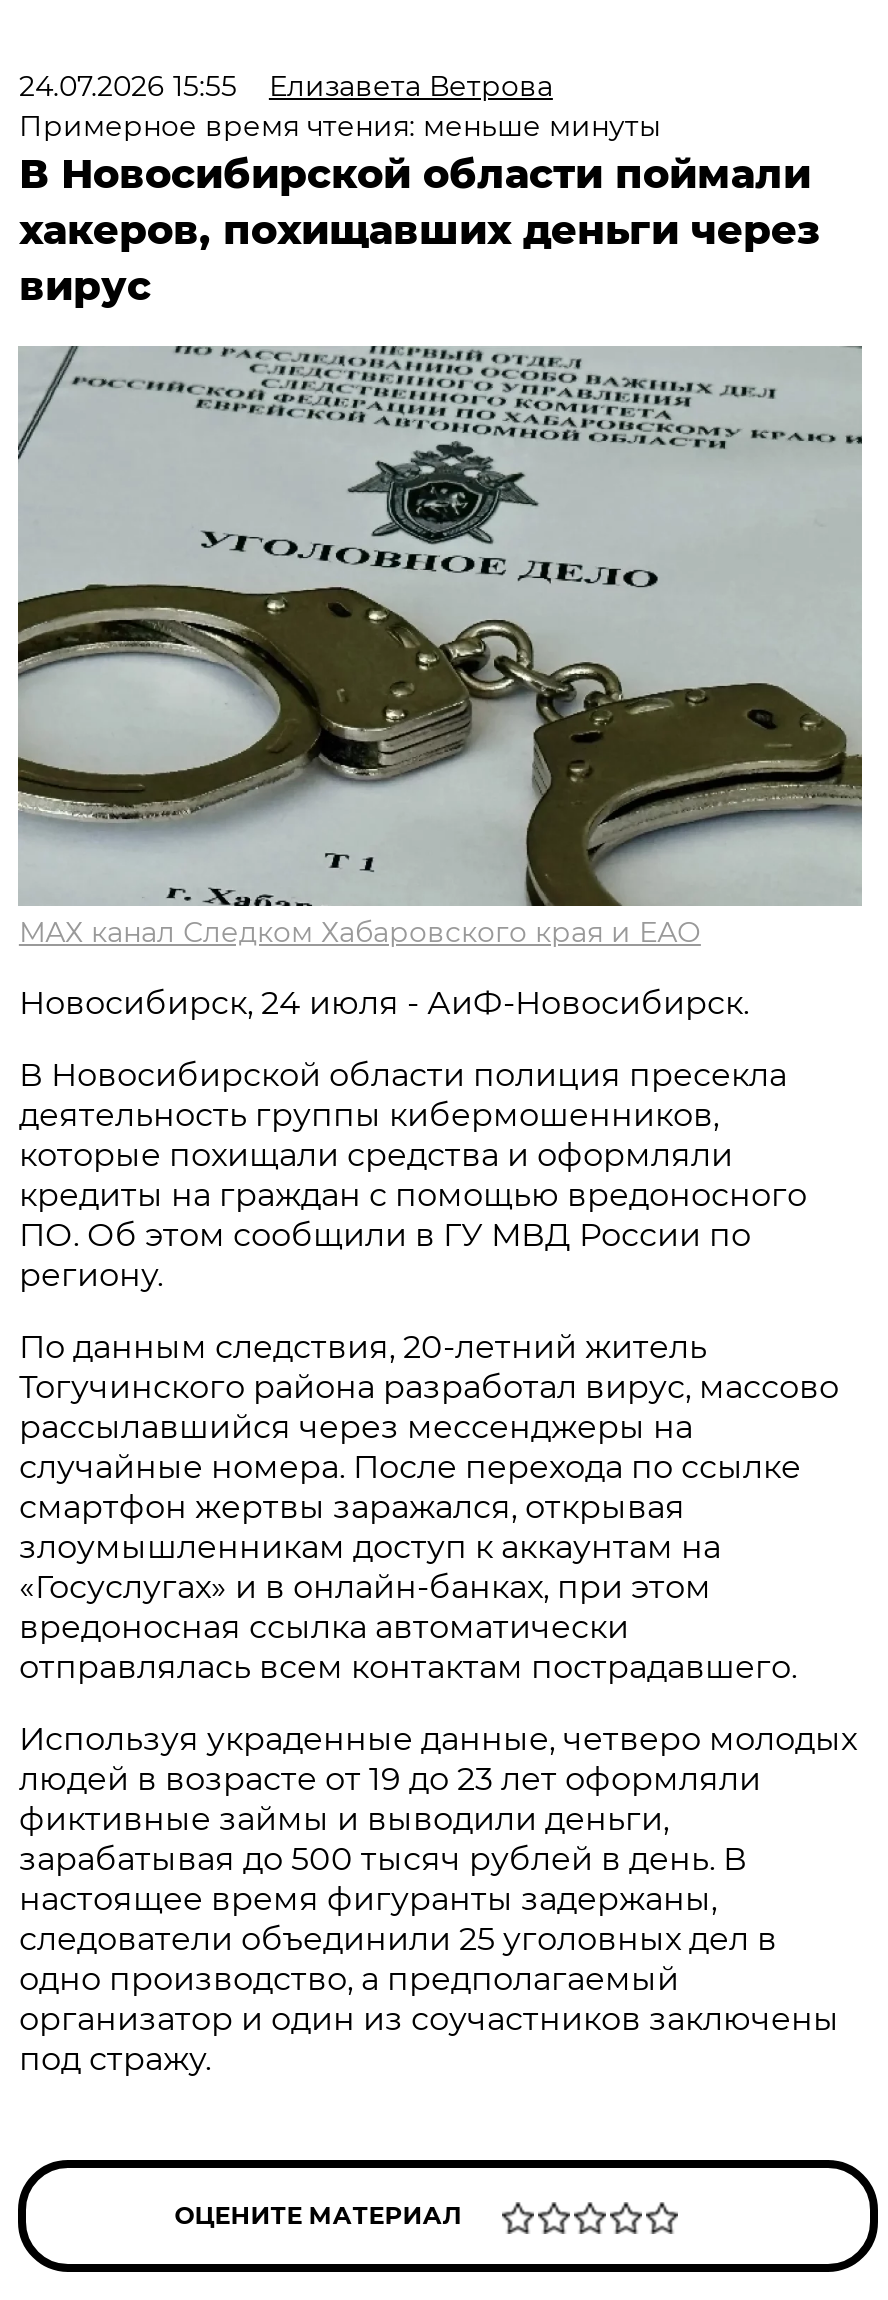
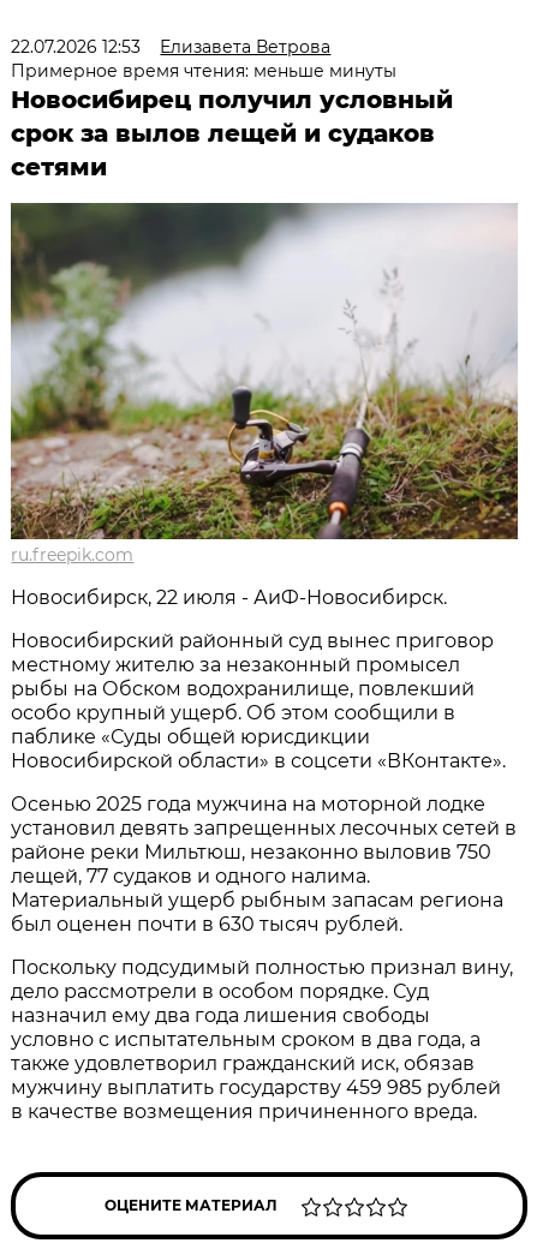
- 24.07.2026 15:55 Елизавета Ветрова
+ 22.07.2026 12:53 Елизавета Ветрова

- В Новосибирской области поймали
- хакеров, похищавших деньги через
- вирус
+ Новосибирец получил условный
+ срок за вылов лещей и судаков
+ сетями

- [image]
- МАХ канал Следком Хабаровского края и ЕАО
+ [image]
+ ru.freepik.com

- Новосибирcк, 24 июля - АиФ-Новосибирск.
+ Новосибирcк, 22 июля - АиФ-Новосибирск.

- В Новосибирской области полиция пресекла
- деятельность группы кибермошенников,
- которые похищали средства и оформляли
- кредиты на граждан с помощью вредоносного
- ПО. Об этом сообщили в ГУ МВД России по
- региону.
+ Новосибирский районный суд вынес приговор
+ местному жителю за незаконный промысел
+ рыбы на Обском водохранилище, повлекший
+ особо крупный ущерб. Об этом сообщили в
+ паблике «Суды общей юрисдикции
+ Новосибирской области» в соцсети «ВКонтакте».

- По данным следствия, 20-летний житель
- Тогучинского района разработал вирус, массово
- рассылавшийся через мессенджеры на
- случайные номера. После перехода по ссылке
- смартфон жертвы заражался, открывая
- злоумышленникам доступ к аккаунтам на
- «Госуслугах» и в онлайн-банках, при этом
- вредоносная ссылка автоматически
- отправлялась всем контактам пострадавшего.
+ Осенью 2025 года мужчина на моторной лодке
+ установил девять запрещенных лесочных сетей в
+ районе реки Мильтюш, незаконно выловив 750
+ лещей, 77 судаков и одного налима.
+ Материальный ущерб рыбным запасам региона
+ был оценен почти в 630 тысяч рублей.

- Используя украденные данные, четверо молодых
- людей в возрасте от 19 до 23 лет оформляли
- фиктивные займы и выводили деньги,
- зарабатывая до 500 тысяч рублей в день. В
- настоящее время фигуранты задержаны,
- следователи объединили 25 уголовных дел в
- одно производство, а предполагаемый
- организатор и один из соучастников заключены
- под стражу.
+ Поскольку подсудимый полностью признал вину,
+ дело рассмотрели в особом порядке. Суд
+ назначил ему два года лишения свободы
+ условно с испытательным сроком в два года, а
+ также удовлетворил гражданский иск, обязав
+ мужчину выплатить государству 459 985 рублей
+ в качестве возмещения причиненного вреда.
